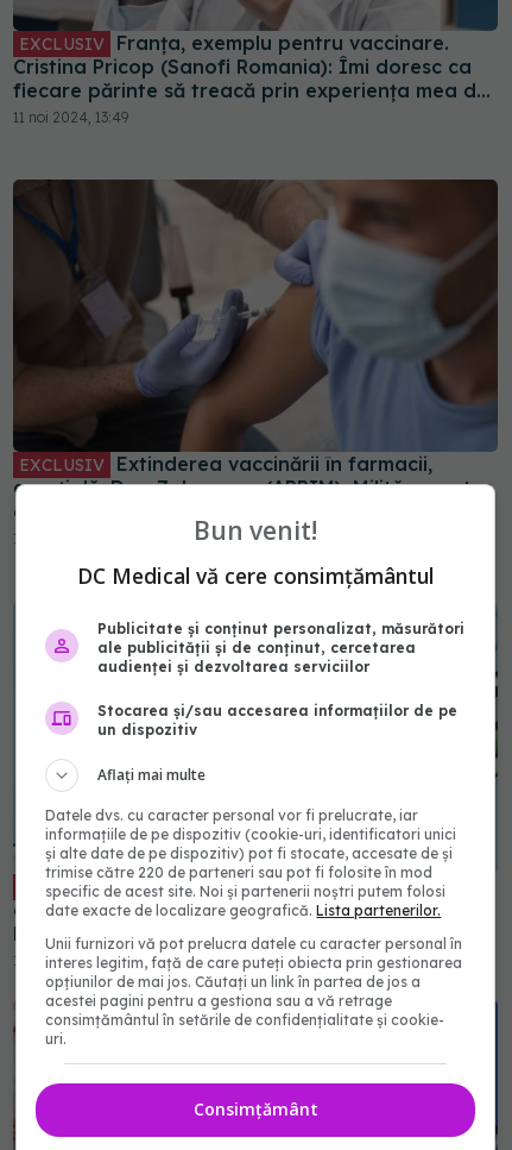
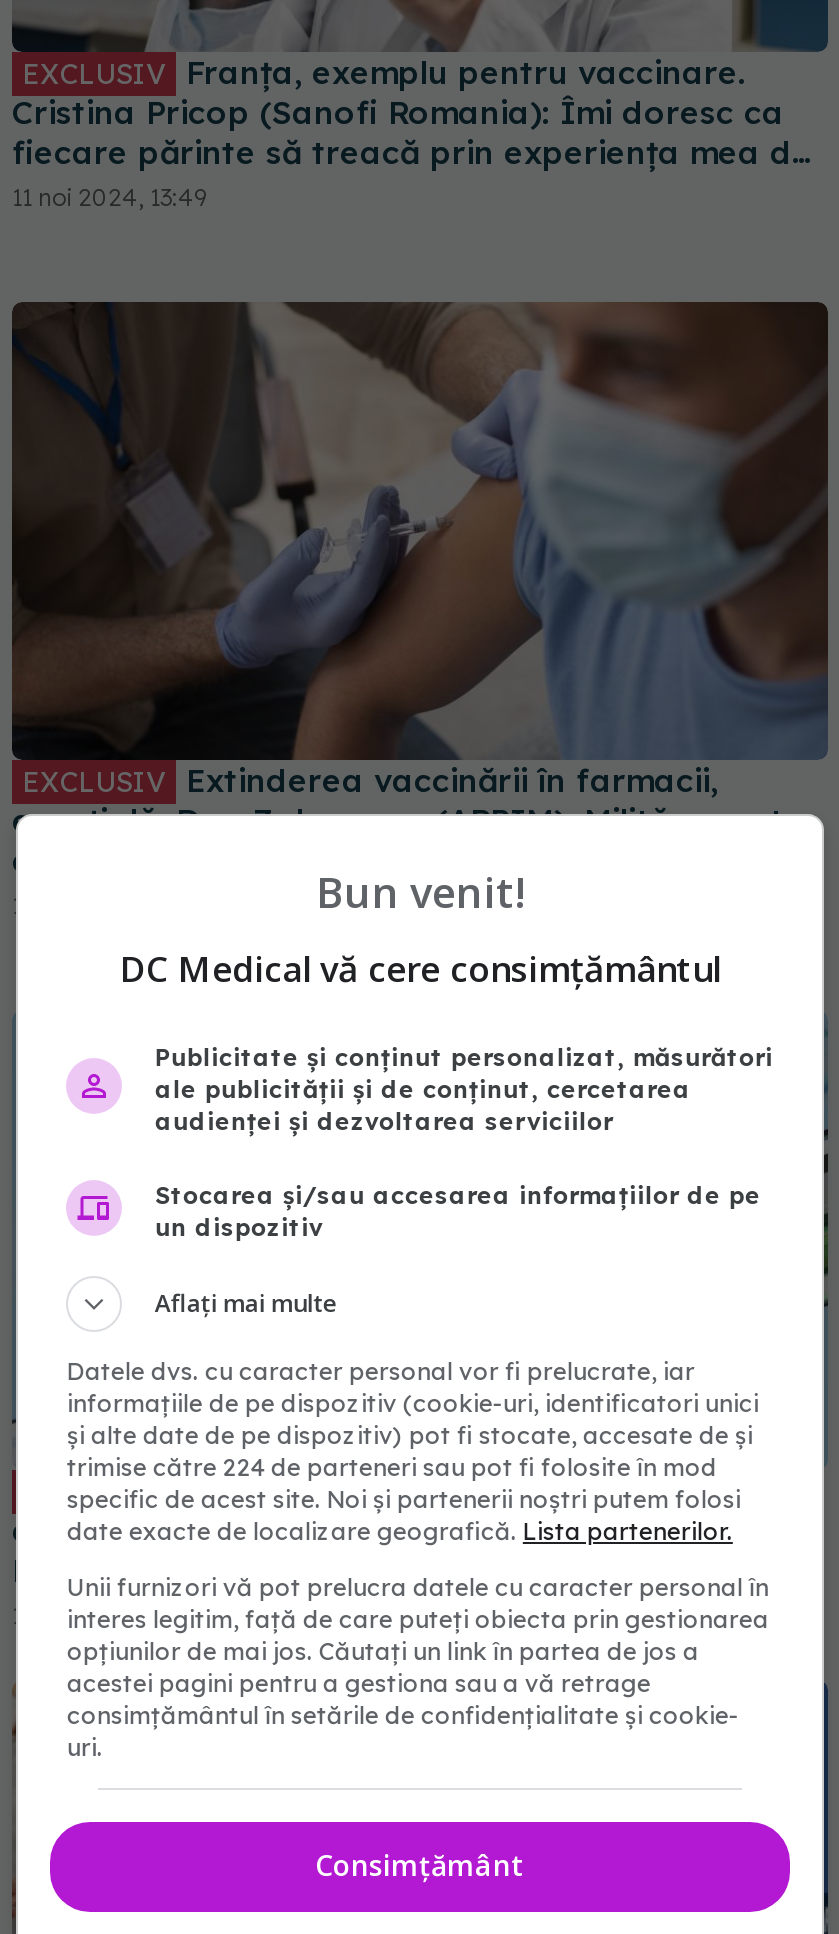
- trimise către 220 de parteneri sau pot fi folosite în mod
+ trimise către 224 de parteneri sau pot fi folosite în mod
